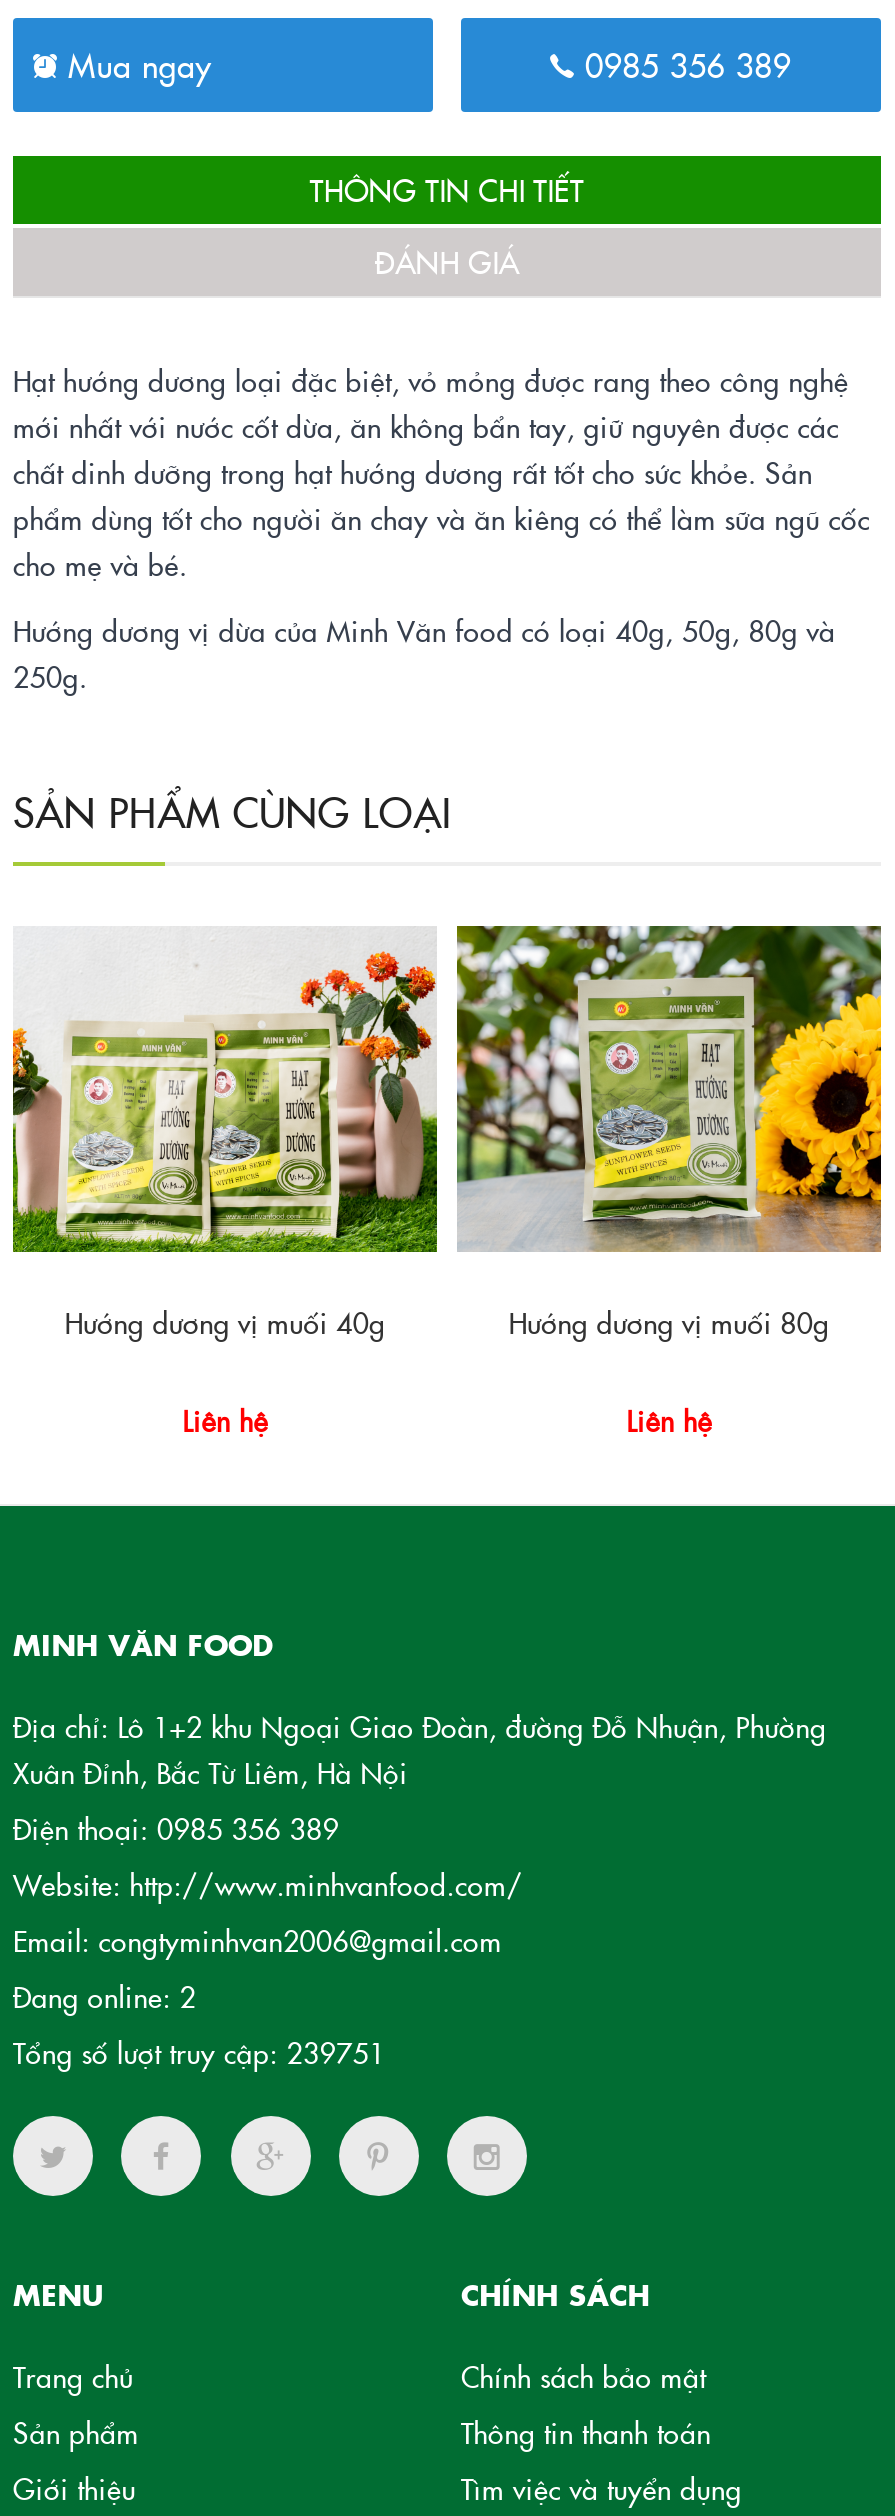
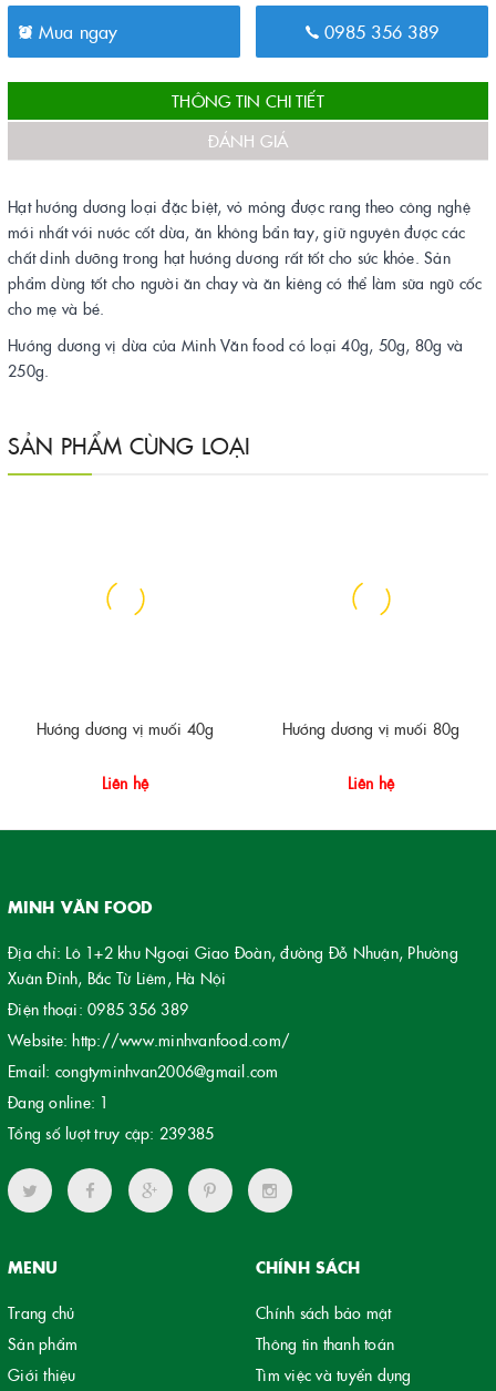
- [image]

- [image]

- Đang online: 2
+ Đang online: 1

- Tổng số lượt truy cập: 239751
+ Tổng số lượt truy cập: 239385
